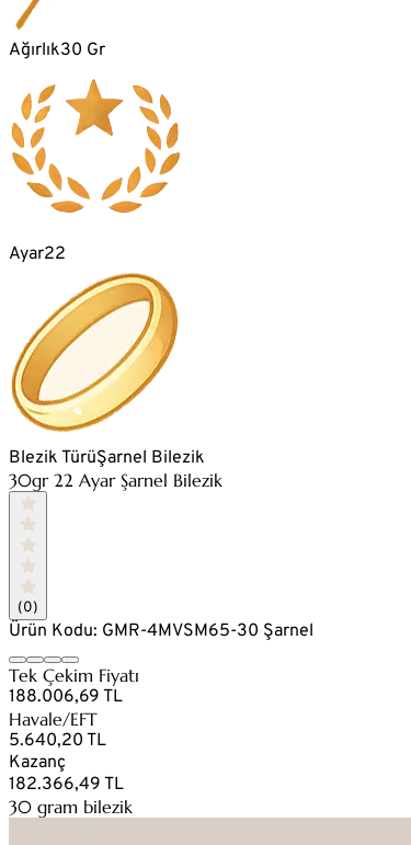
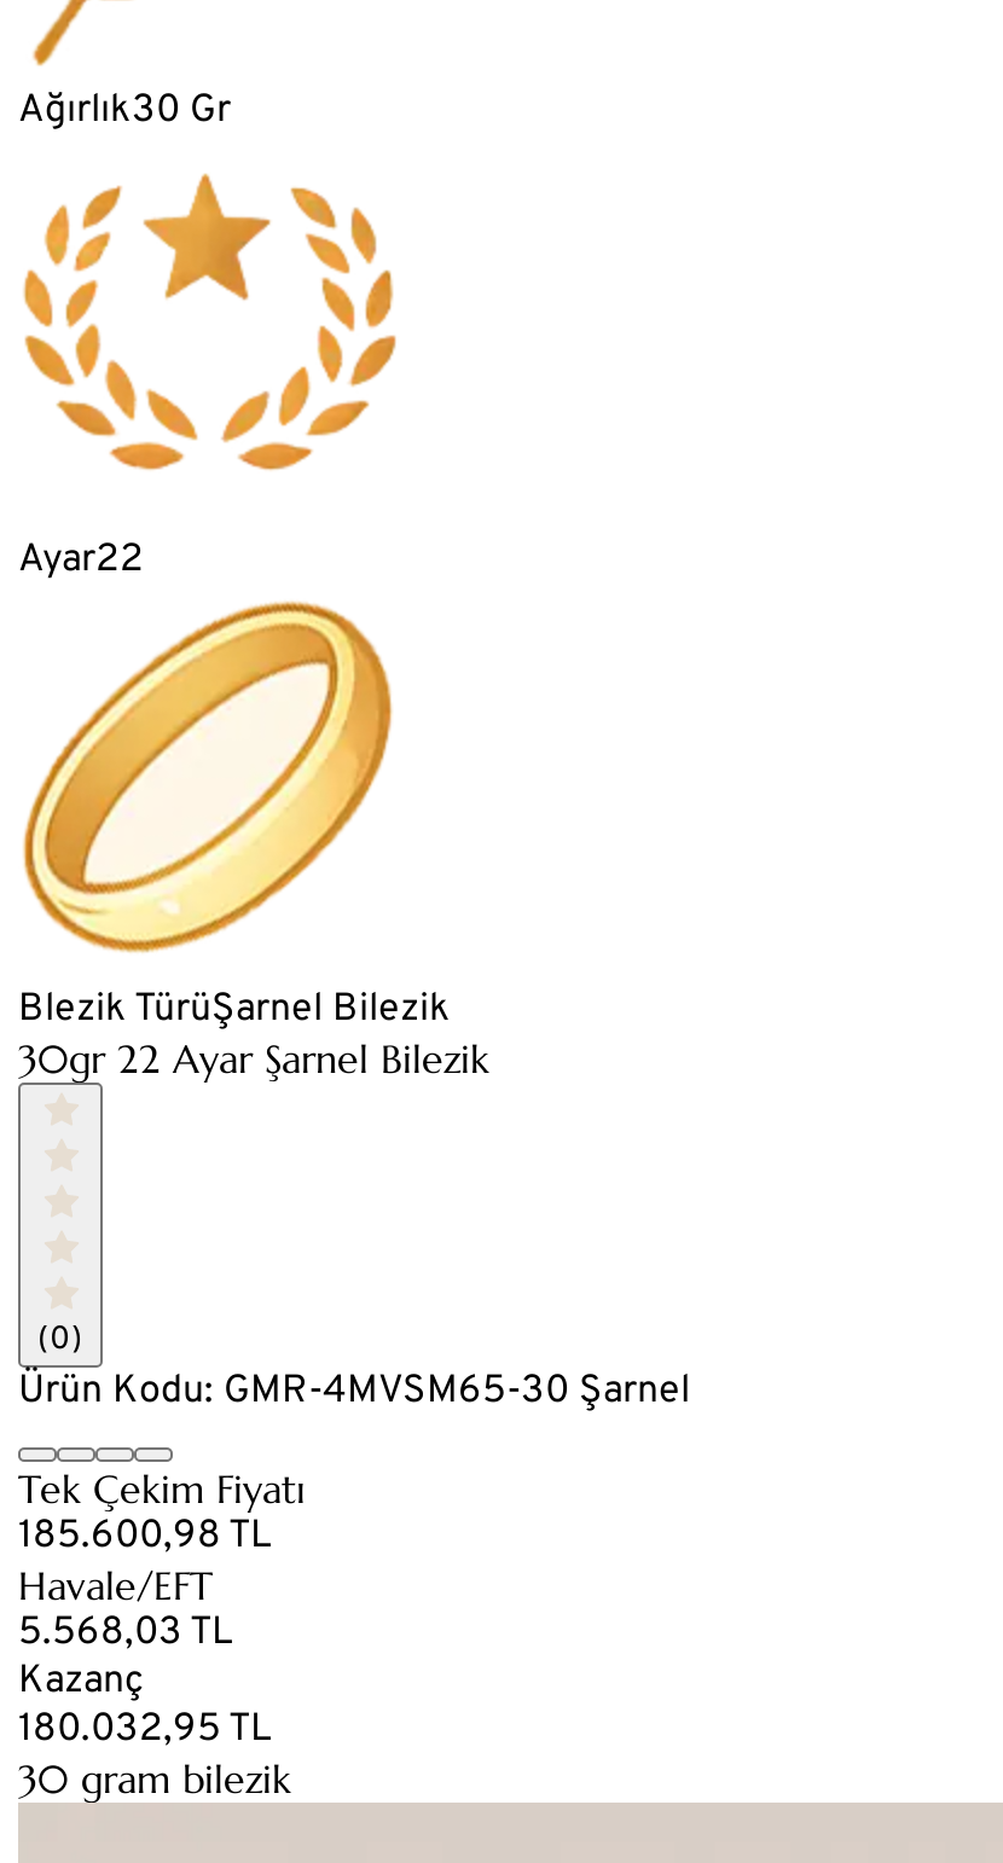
- 188.006,69 TL
+ 185.600,98 TL

- 5.640,20 TL
+ 5.568,03 TL

- 182.366,49 TL
+ 180.032,95 TL
